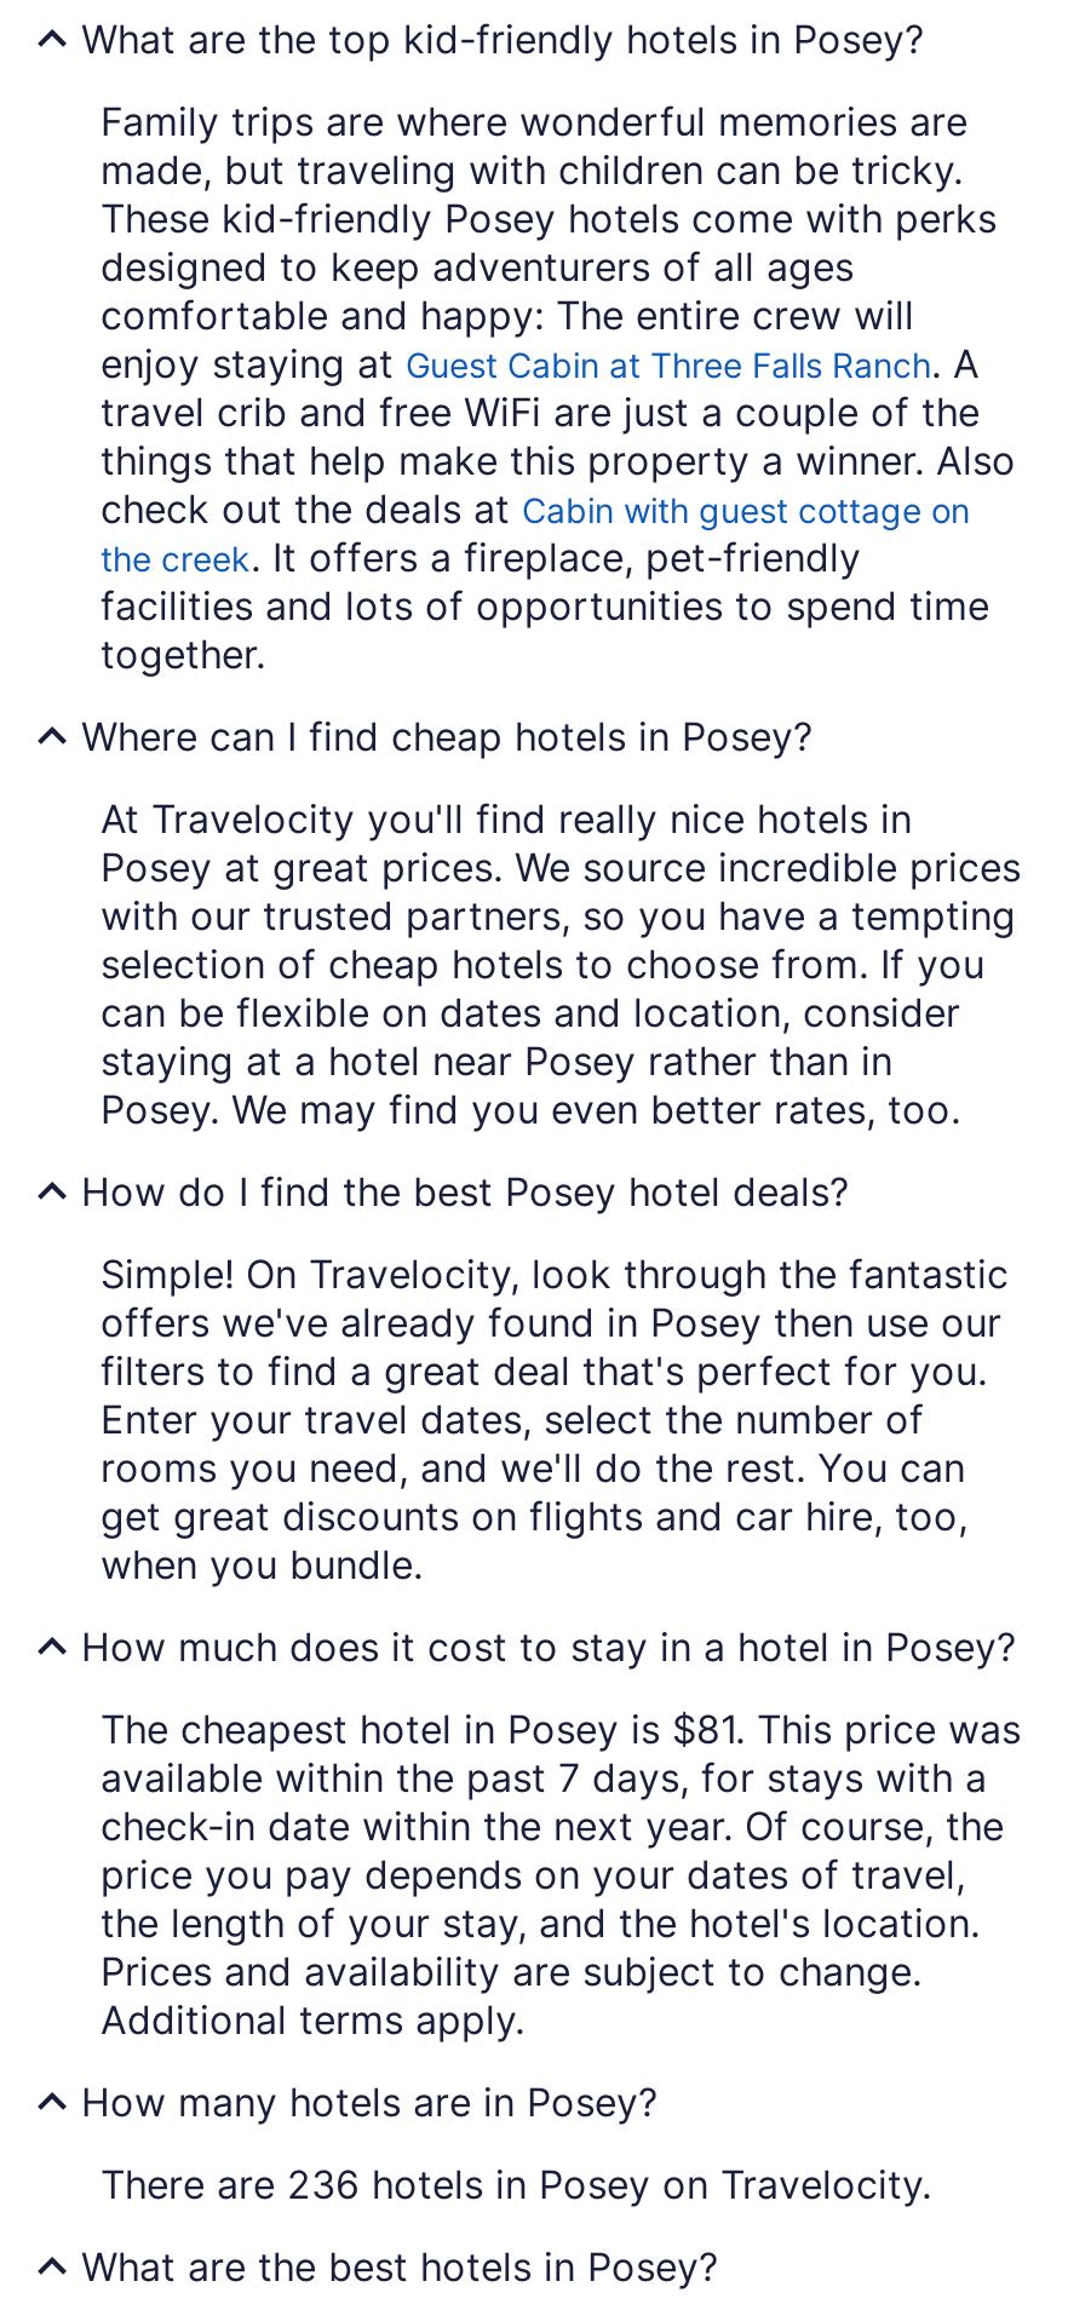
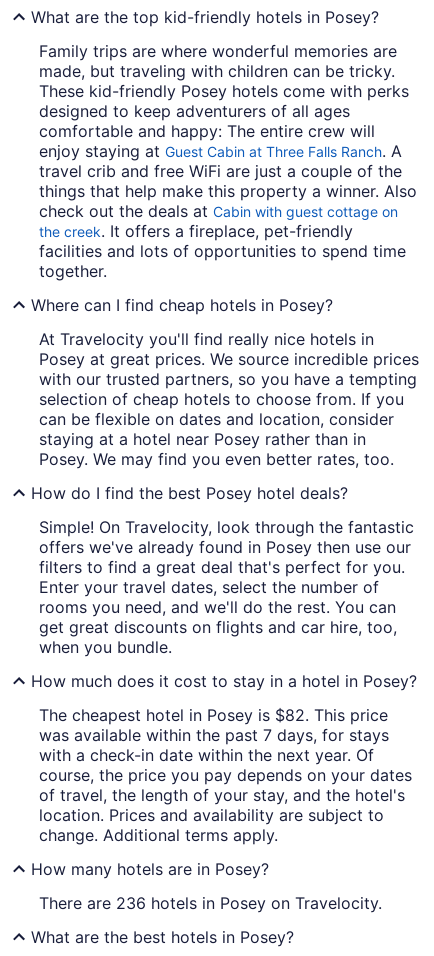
- The cheapest hotel in Posey is $81. This price was
- available within the past 7 days, for stays with a
- check-in date within the next year. Of course, the
- price you pay depends on your dates of travel,
- the length of your stay, and the hotel's location.
- Prices and availability are subject to change.
- Additional terms apply.
+ The cheapest hotel in Posey is $82. This price
+ was available within the past 7 days, for stays
+ with a check-in date within the next year. Of
+ course, the price you pay depends on your dates
+ of travel, the length of your stay, and the hotel's
+ location. Prices and availability are subject to
+ change. Additional terms apply.
